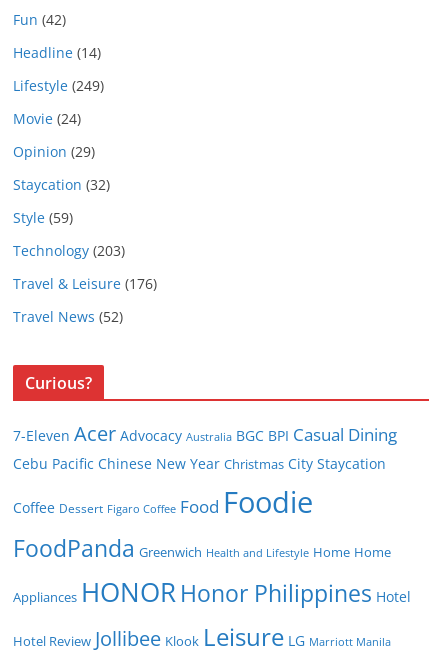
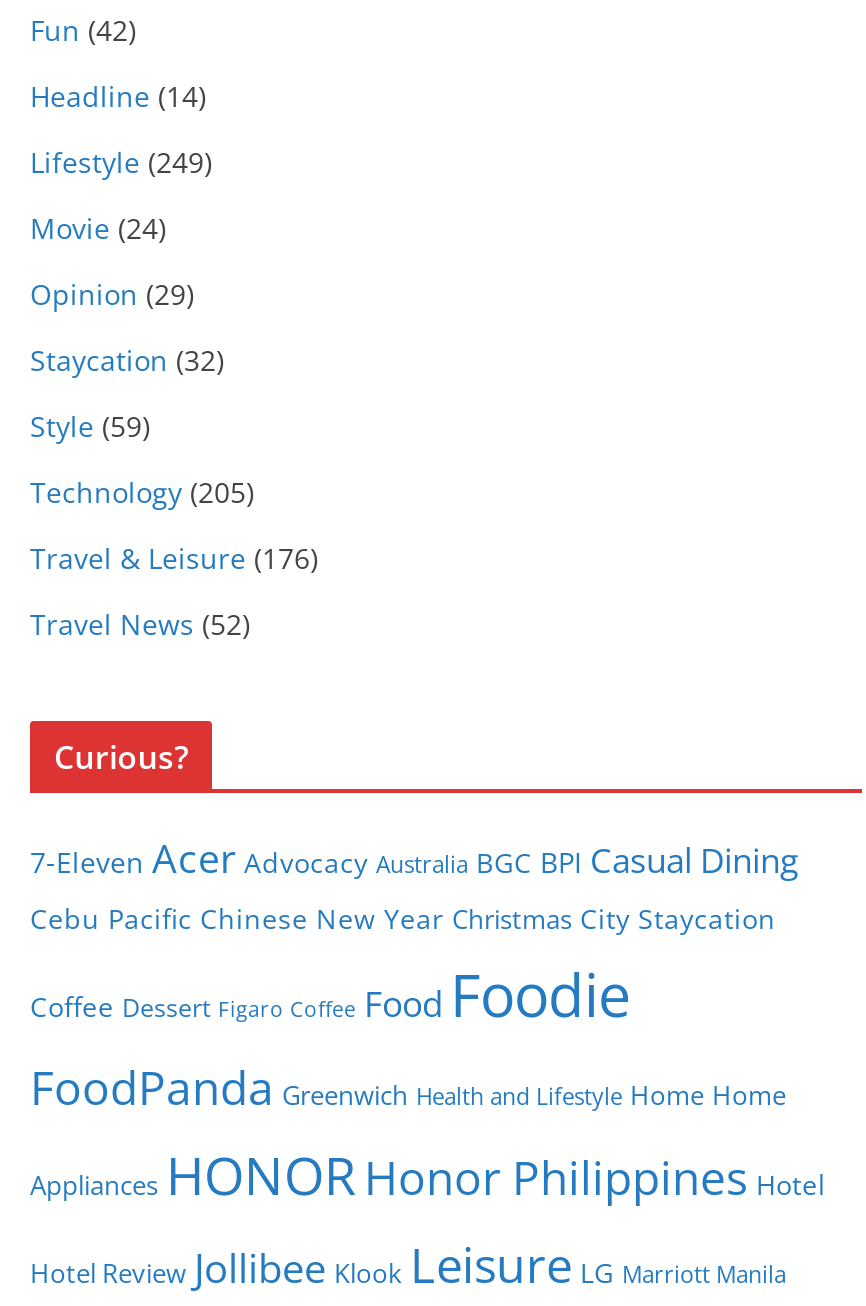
- Technology (203)
+ Technology (205)
